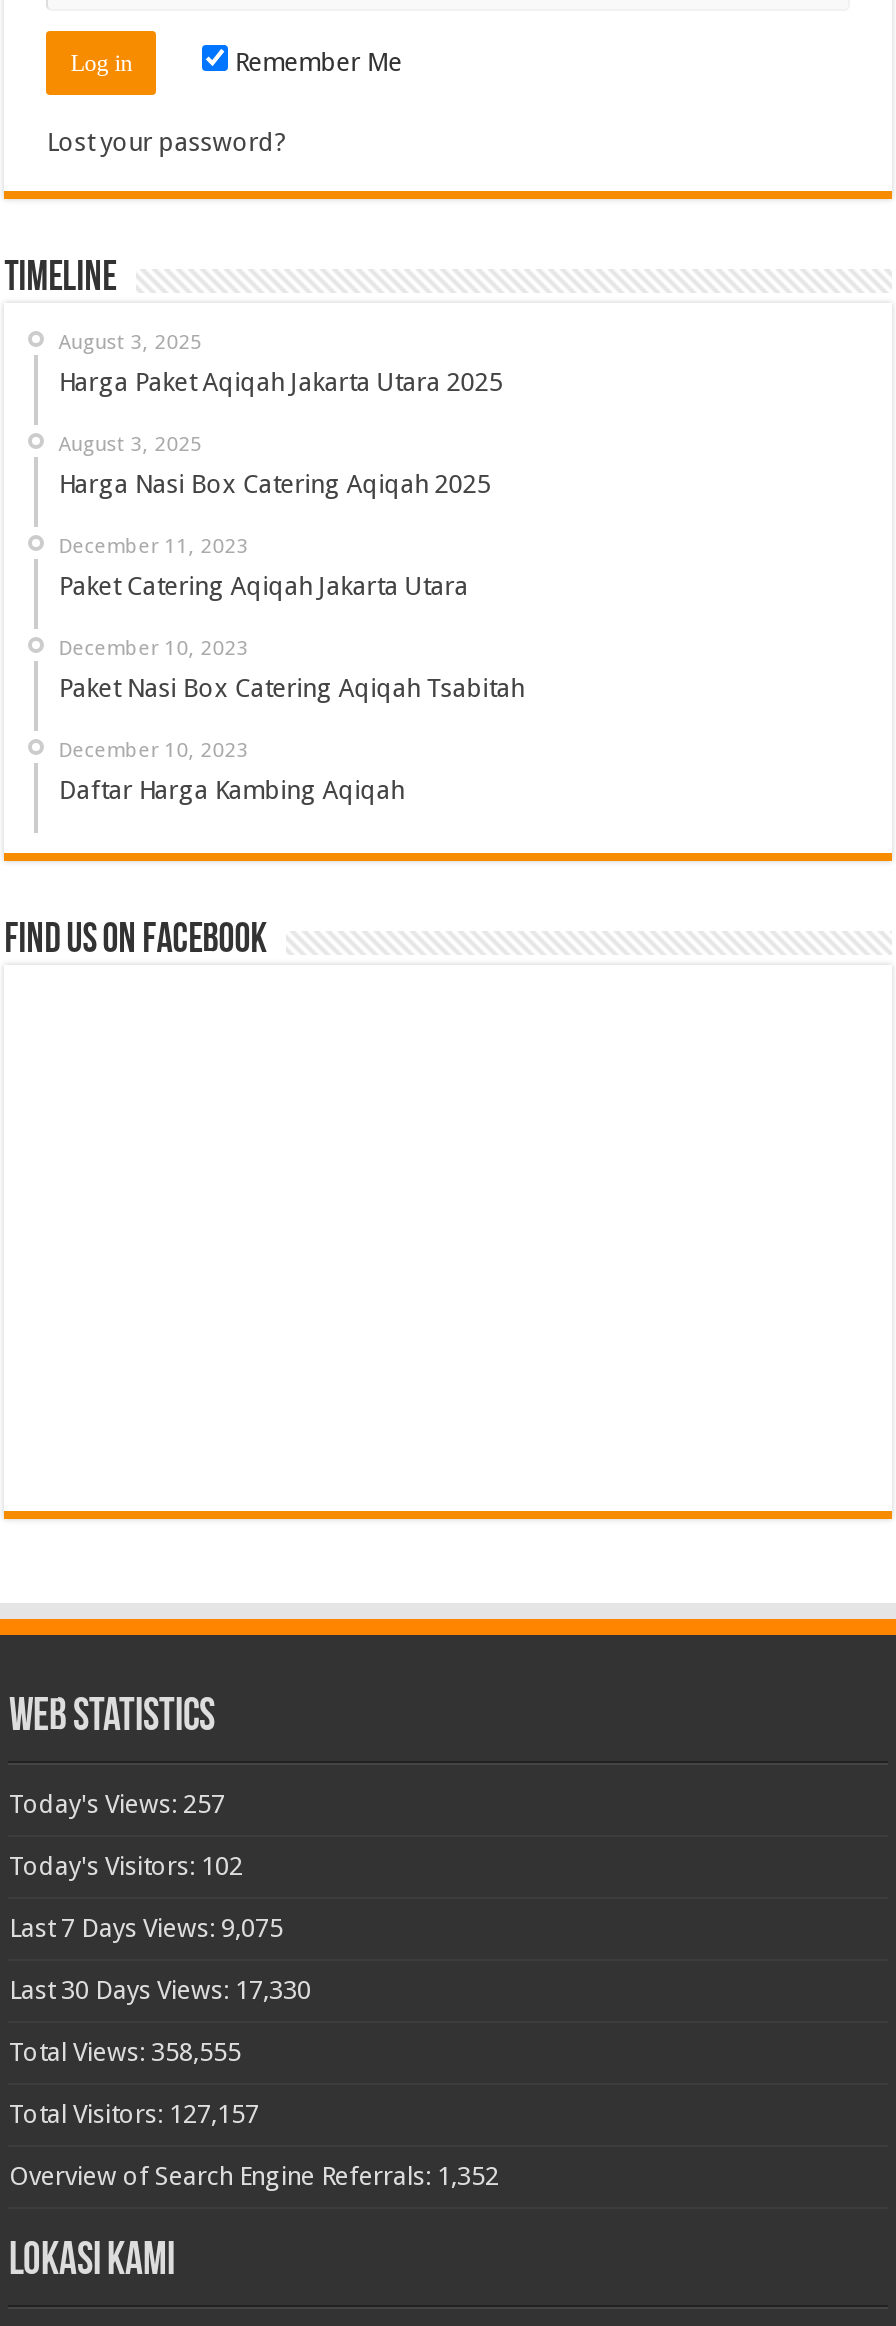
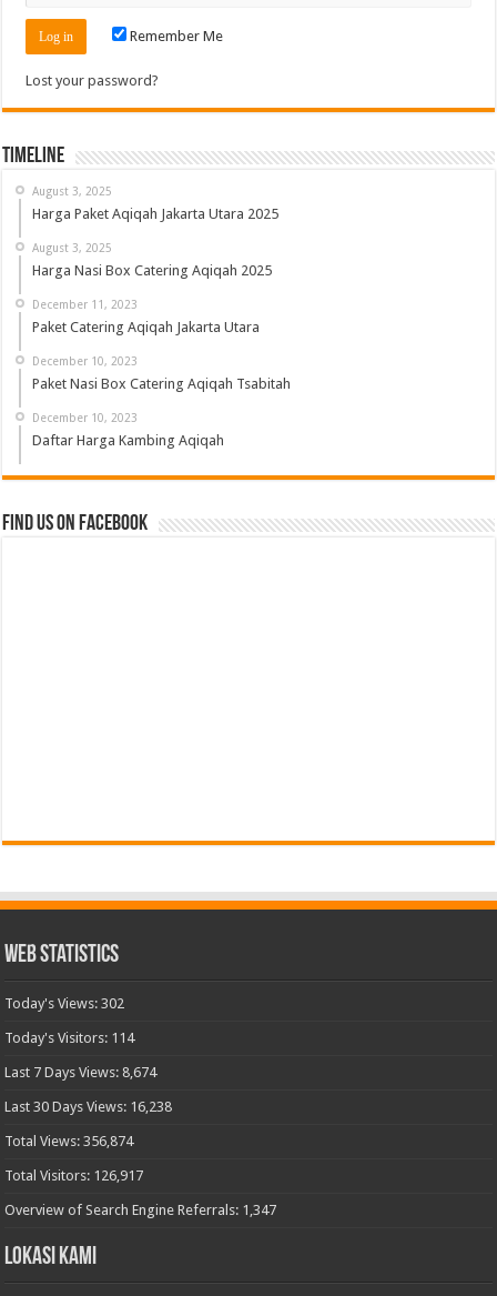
- Today's Views: 257
+ Today's Views: 302

- Today's Visitors: 102
+ Today's Visitors: 114

- Last 7 Days Views: 9,075
+ Last 7 Days Views: 8,674

- Last 30 Days Views: 17,330
+ Last 30 Days Views: 16,238

- Total Views: 358,555
+ Total Views: 356,874

- Total Visitors: 127,157
+ Total Visitors: 126,917

- Overview of Search Engine Referrals: 1,352
+ Overview of Search Engine Referrals: 1,347
